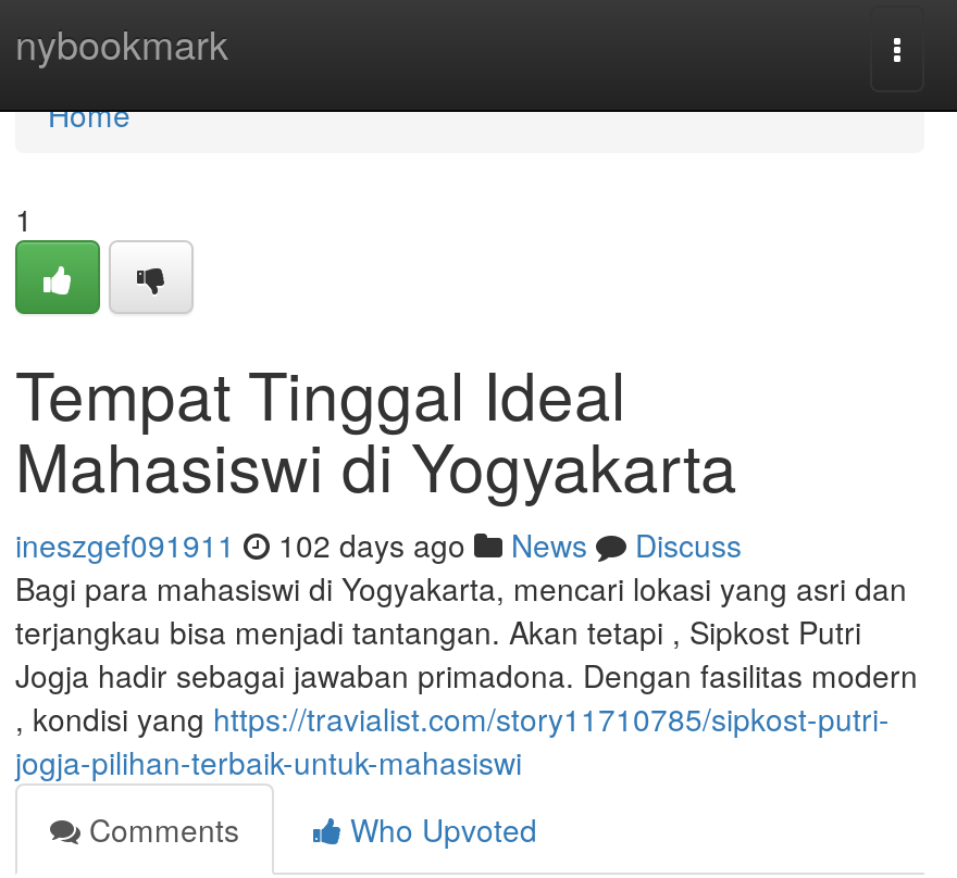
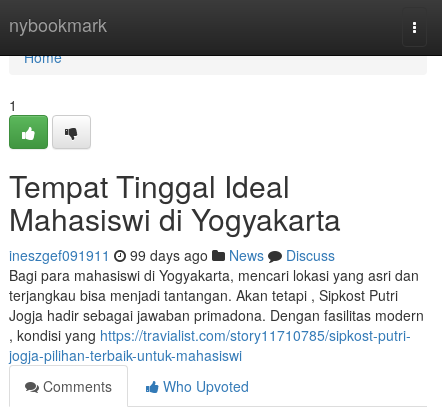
- ineszgef091911 102 days ago News Discuss
+ ineszgef091911 99 days ago News Discuss
